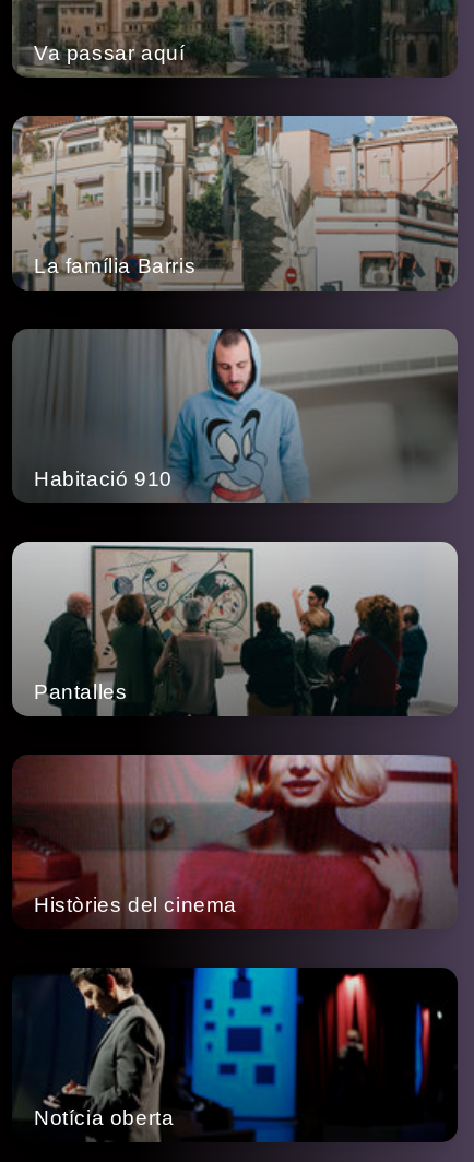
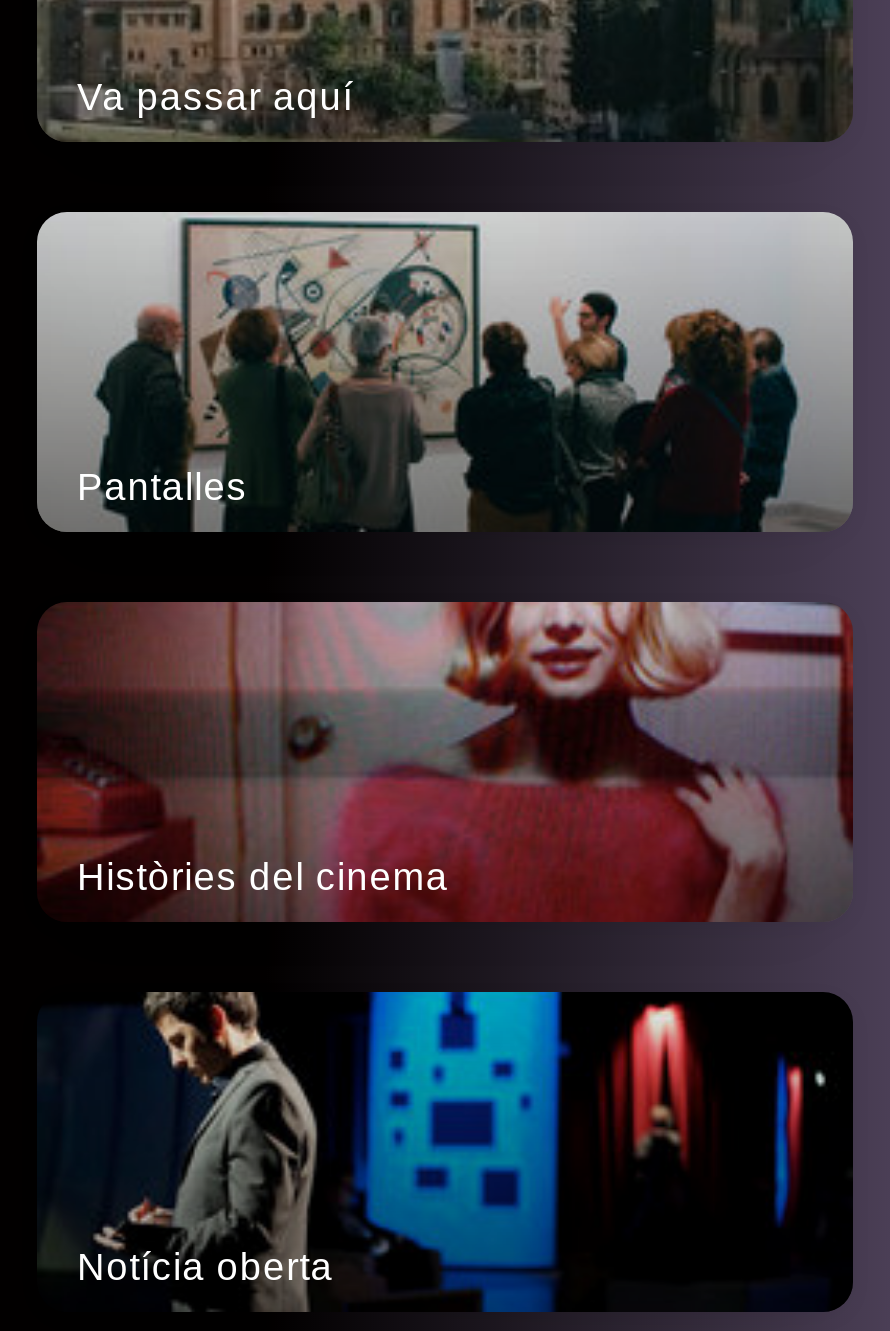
- [image]
- La família Barris

- [image]
- Habitació 910
